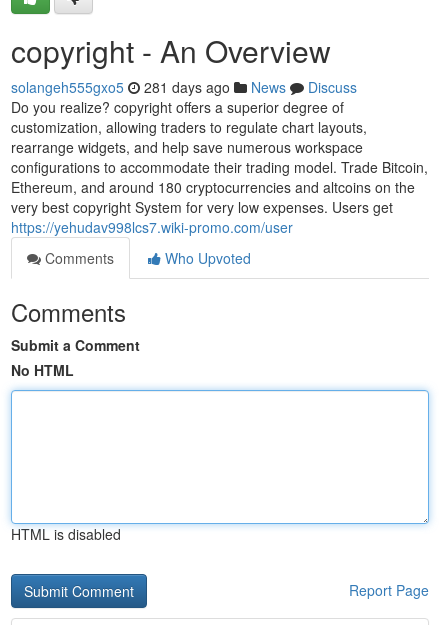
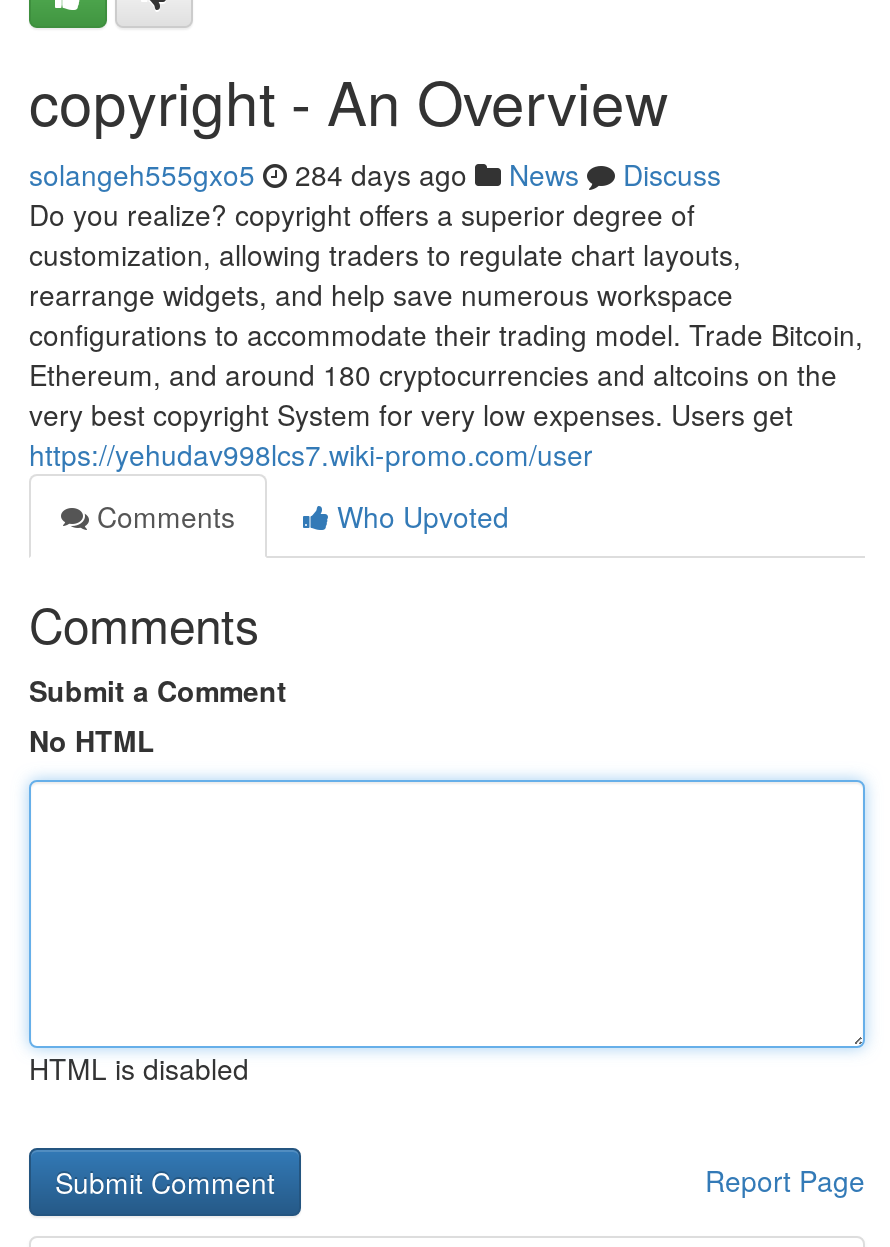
- solangeh555gxo5 281 days ago News Discuss
+ solangeh555gxo5 284 days ago News Discuss
